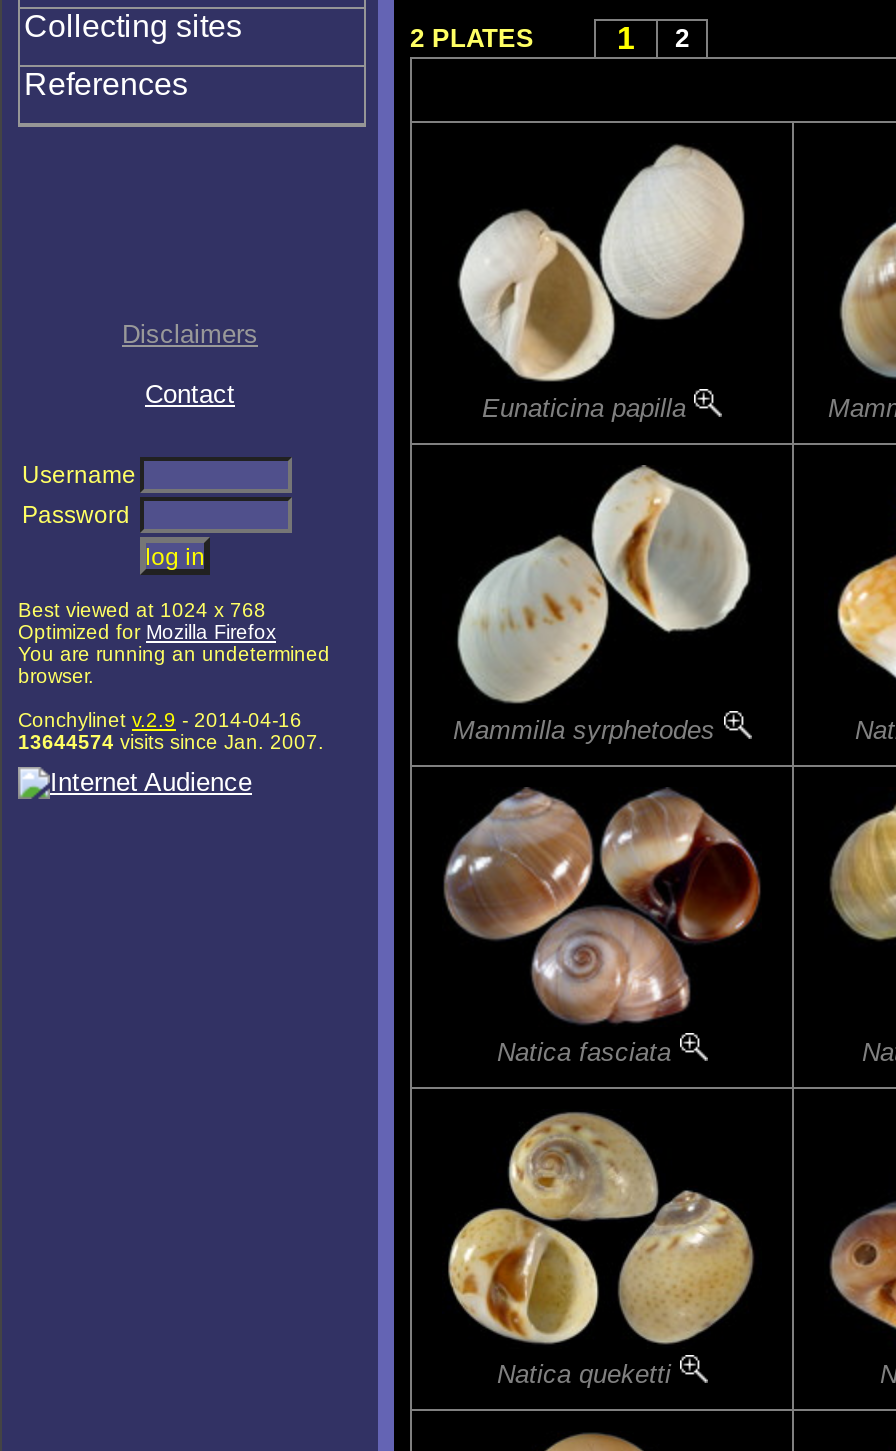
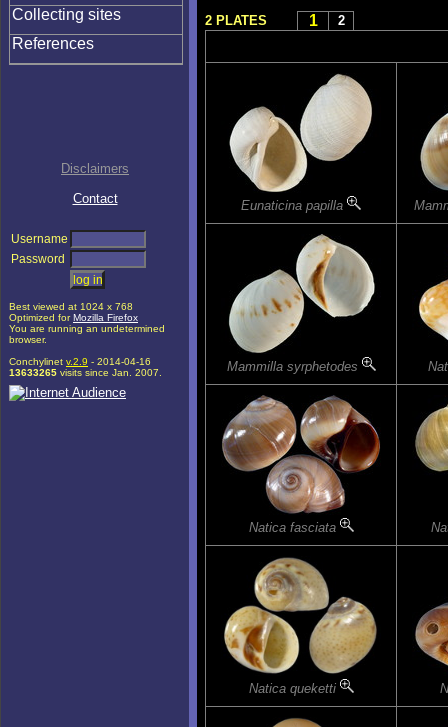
- 13644574 visits since Jan. 2007.
+ 13633265 visits since Jan. 2007.
